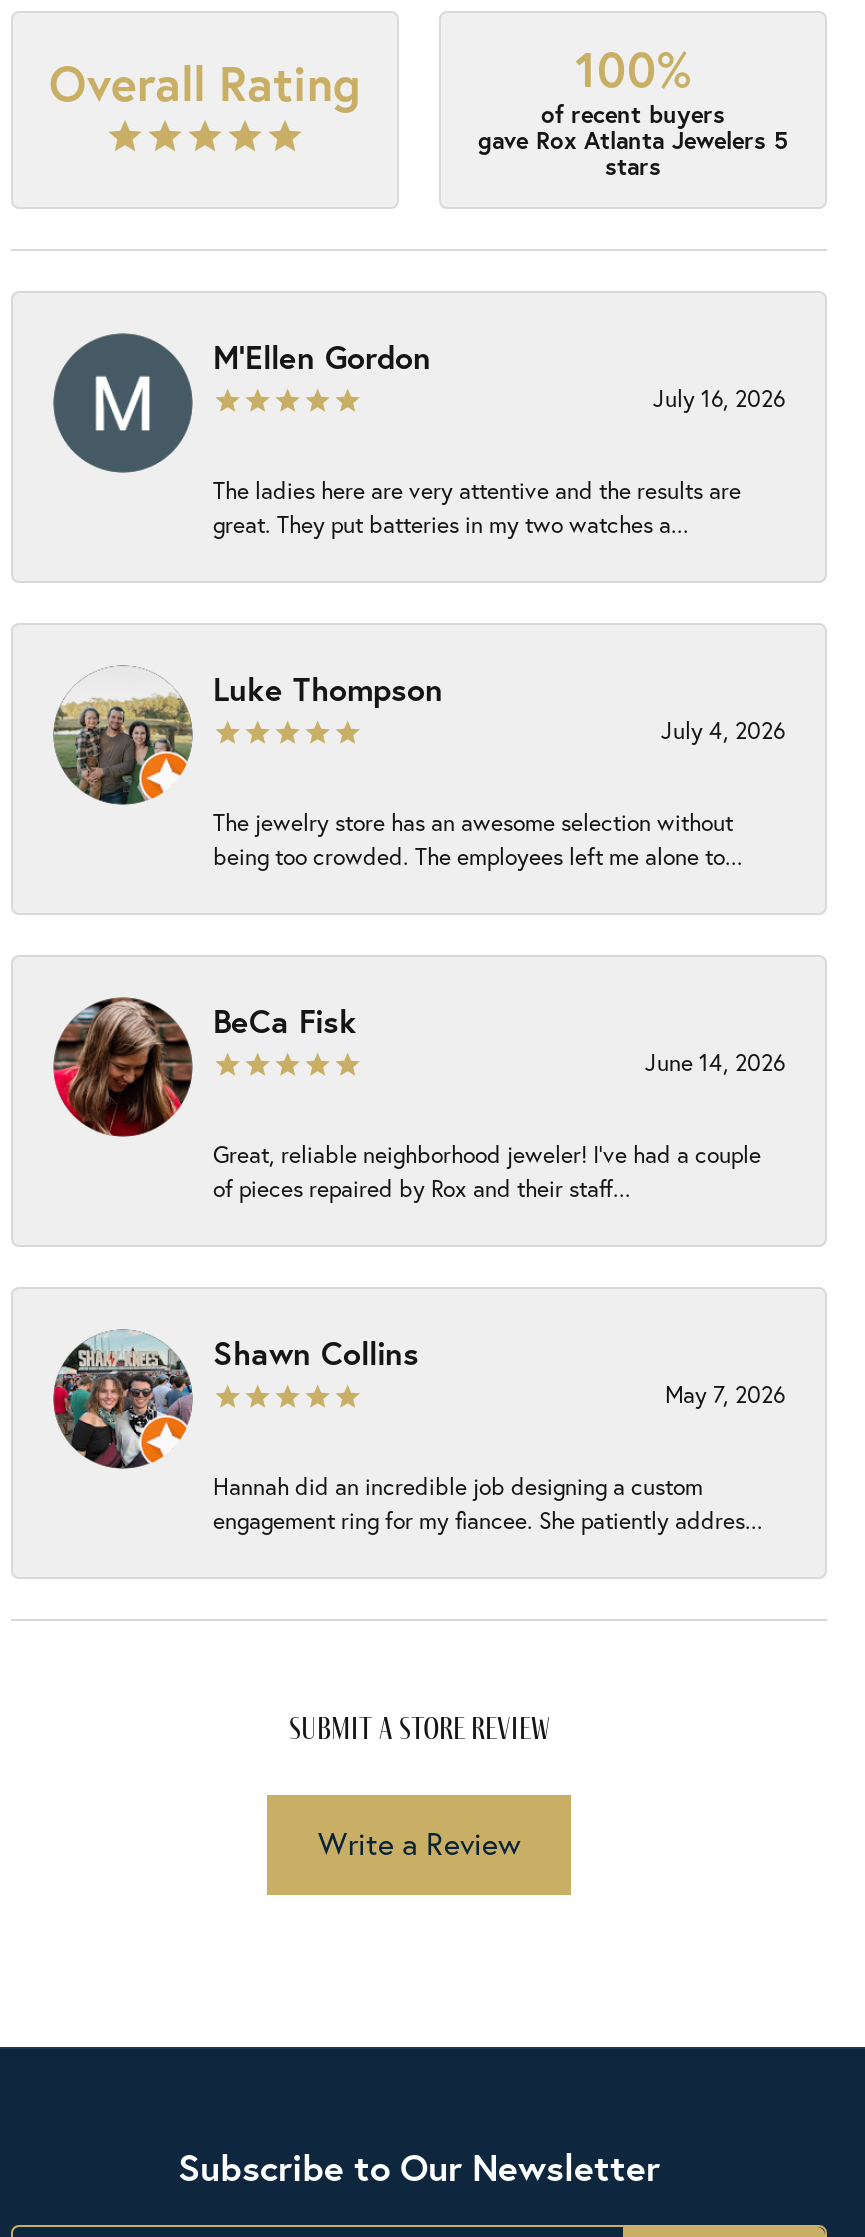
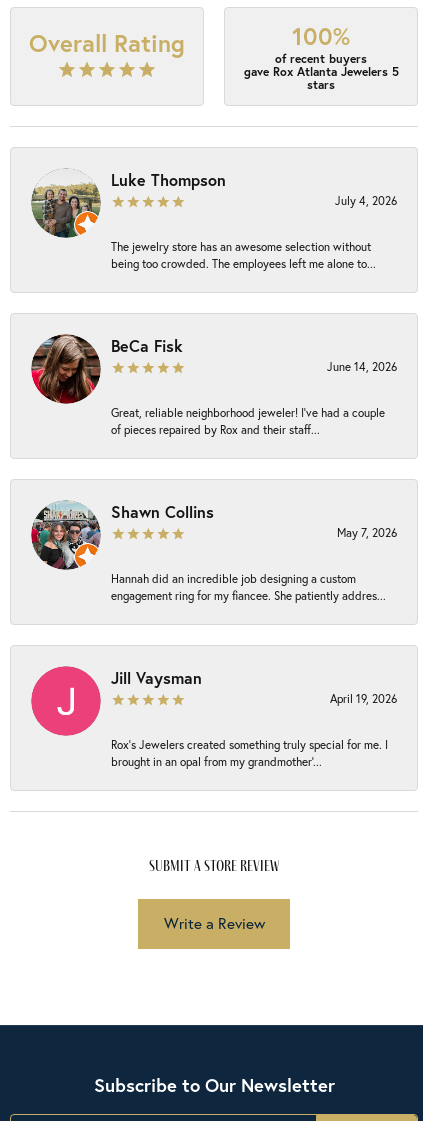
- [image]
- M'Ellen Gordon
- July 16, 2026
- The ladies here are very attentive and the results are
- great. They put batteries in my two watches a...

moved up: [image] | Luke Thompson | July 4, 2026 | ... | Hannah did an incredible job designing a custom | engagement ring for my fiancee. She patiently addres...

+ [image]
+ Jill Vaysman
+ April 19, 2026
+ Rox’s Jewelers created something truly special for me. I
+ brought in an opal from my grandmother’...
